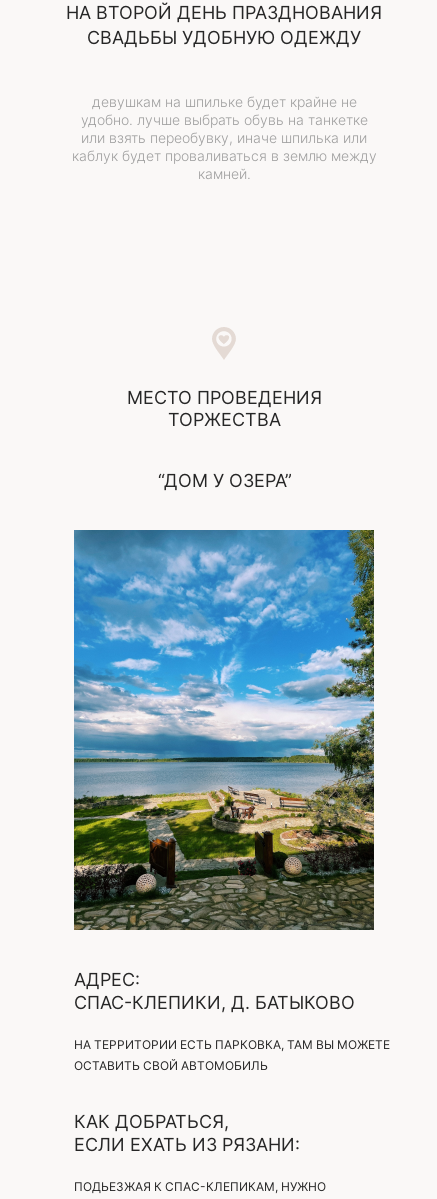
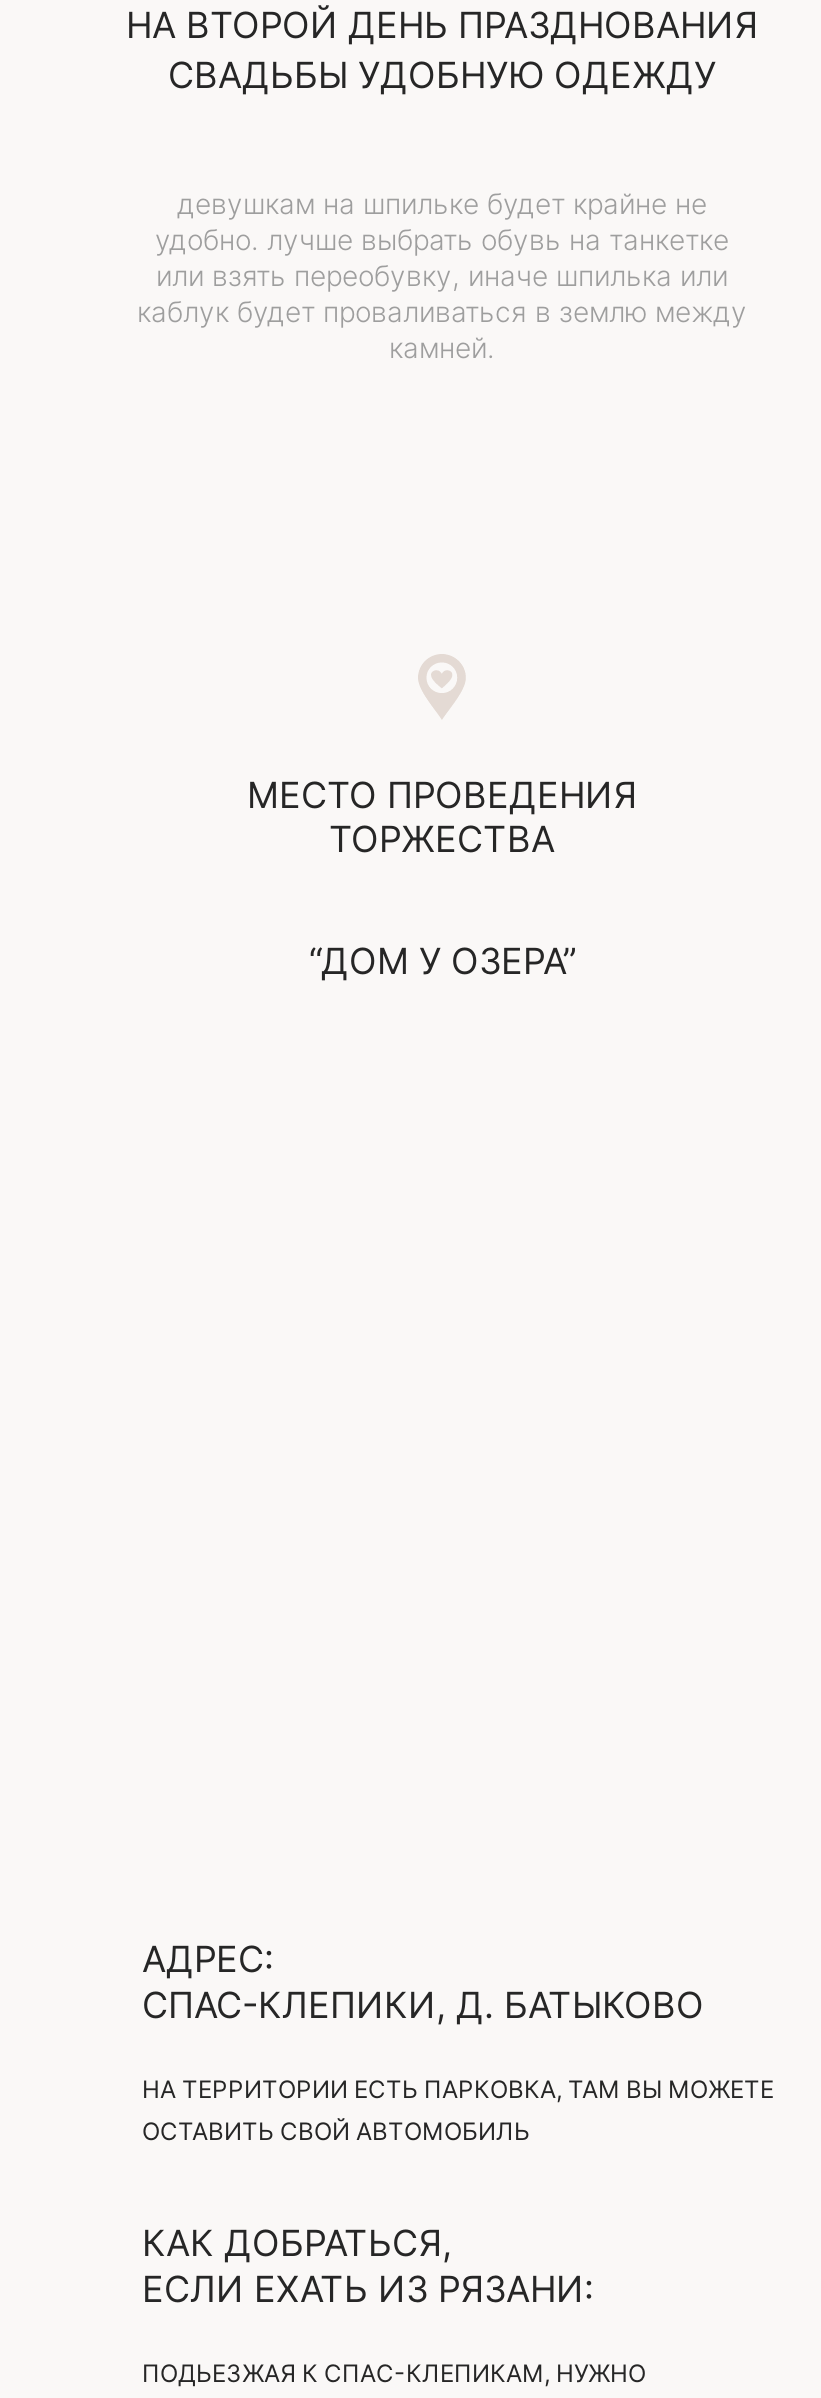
- [image]
